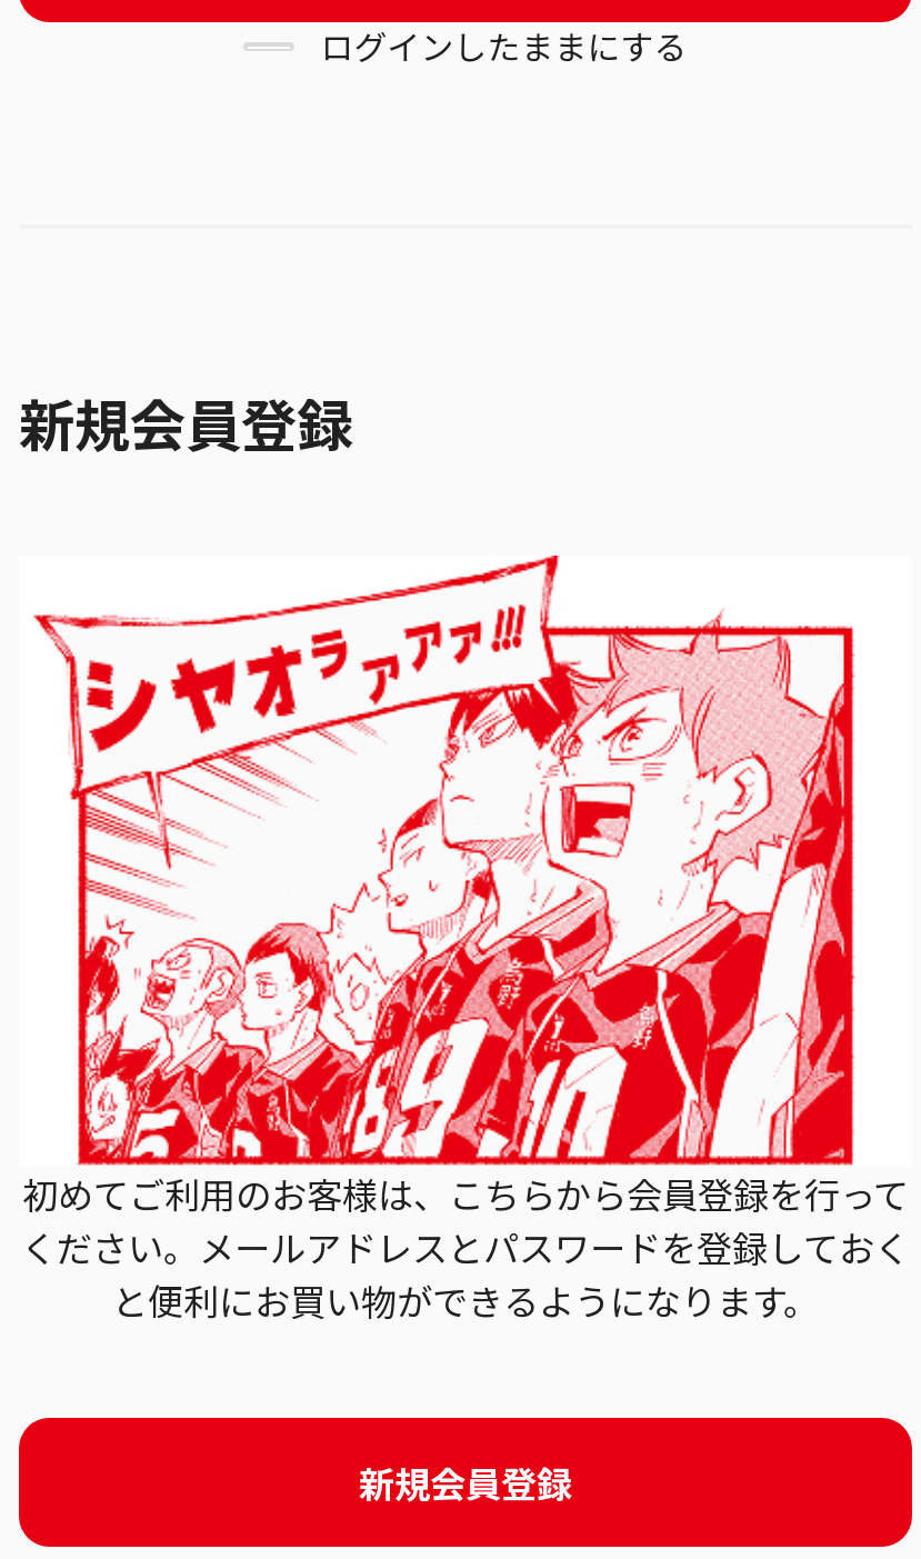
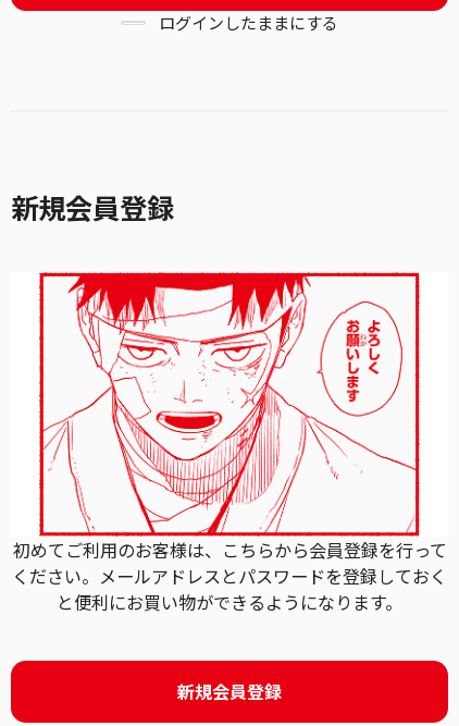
- [image]
+ [image]
